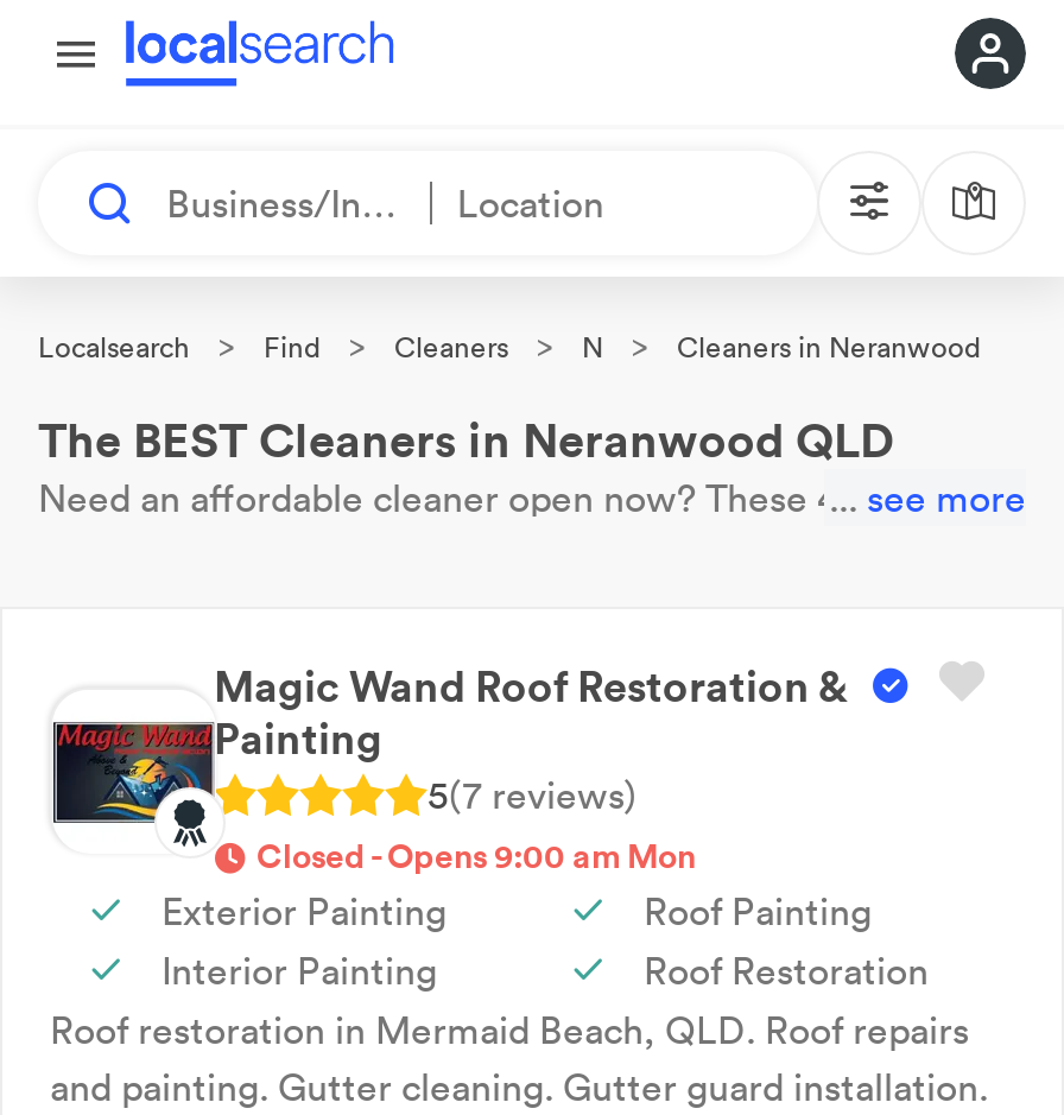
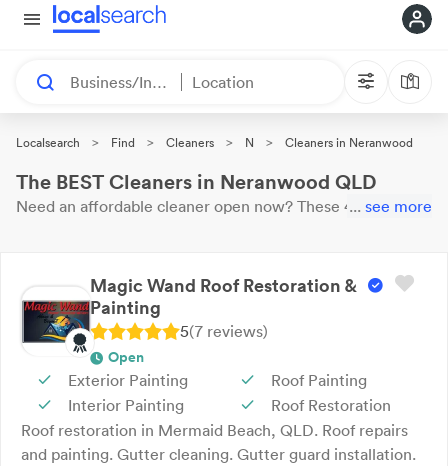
- Closed - Opens 9:00 am Mon
+ Open
